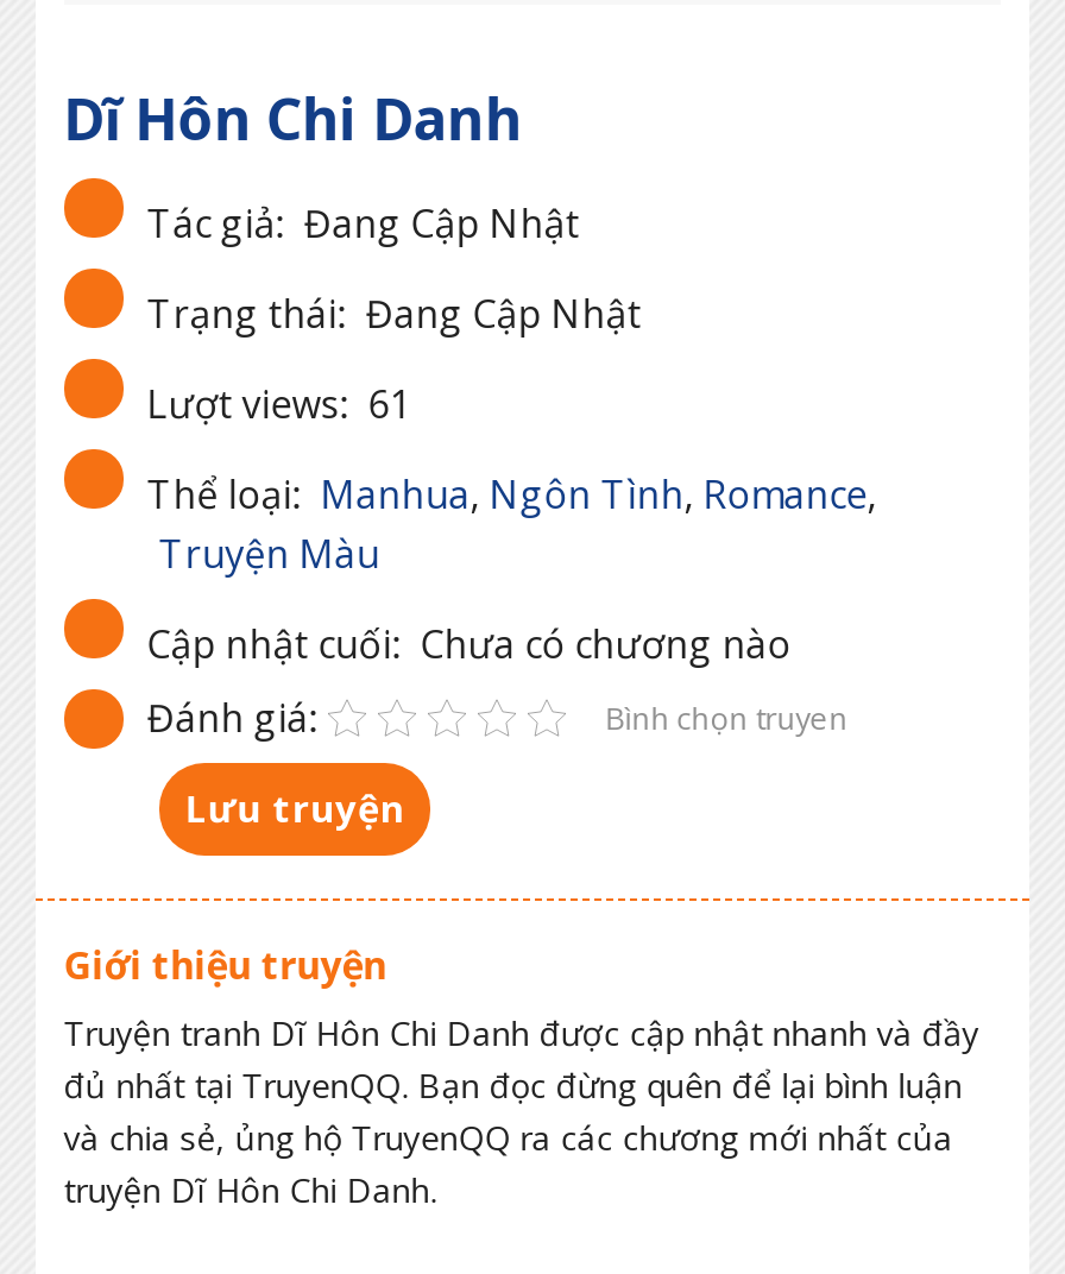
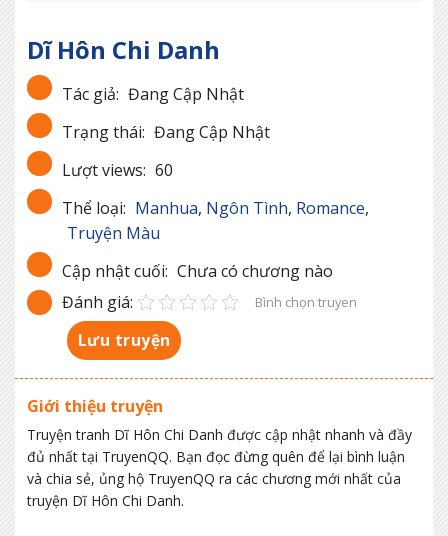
- Lượt views: 61
+ Lượt views: 60
